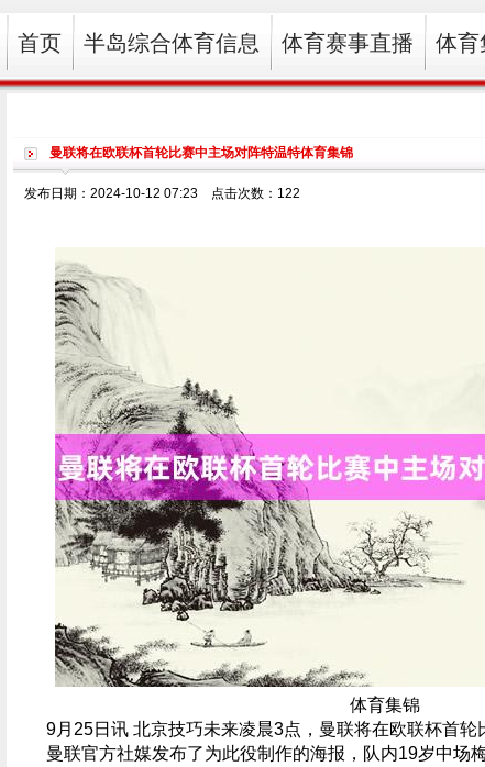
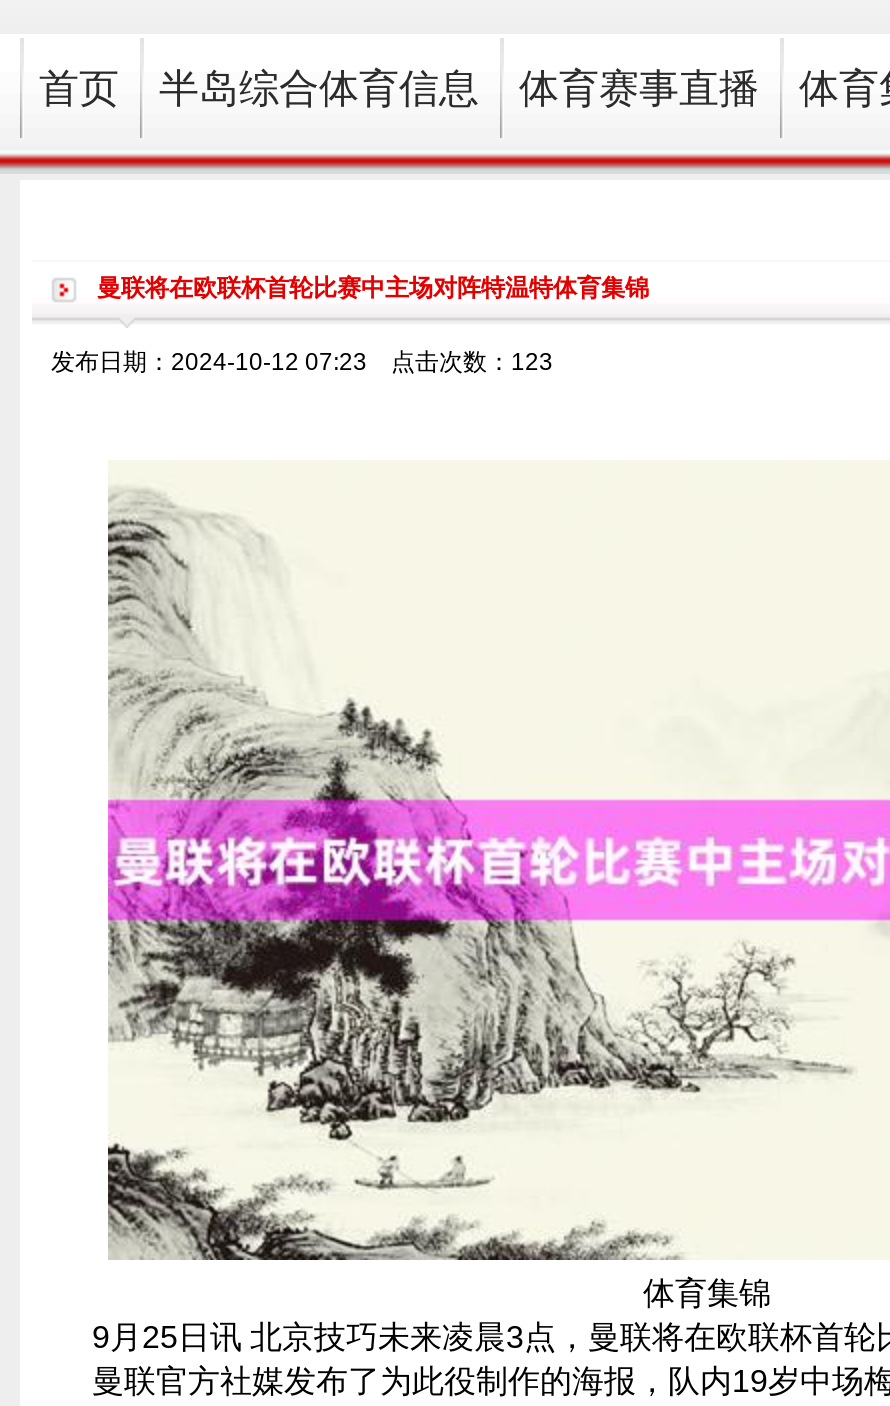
- 发布日期：2024-10-12 07:23 点击次数：122
+ 发布日期：2024-10-12 07:23 点击次数：123
